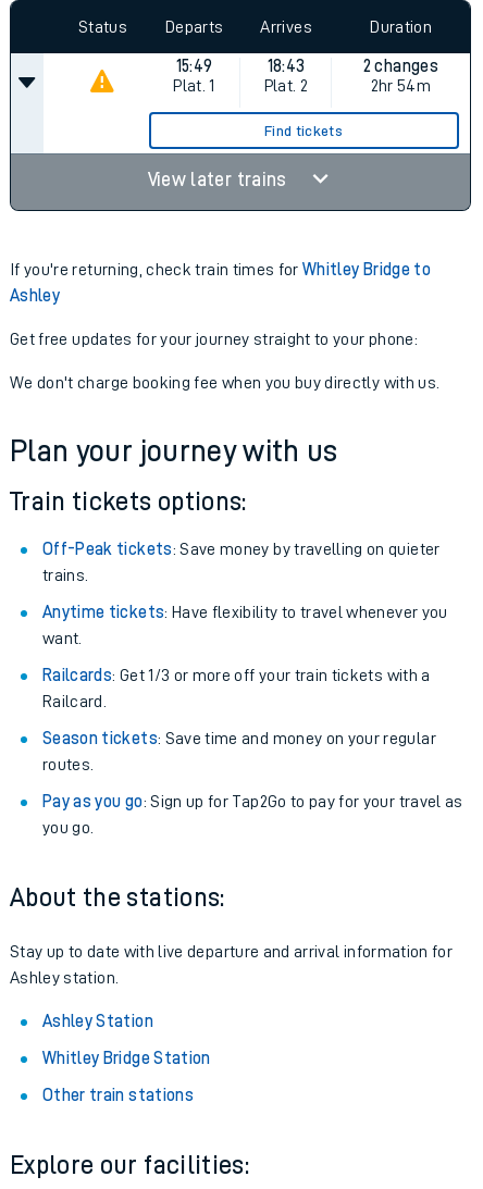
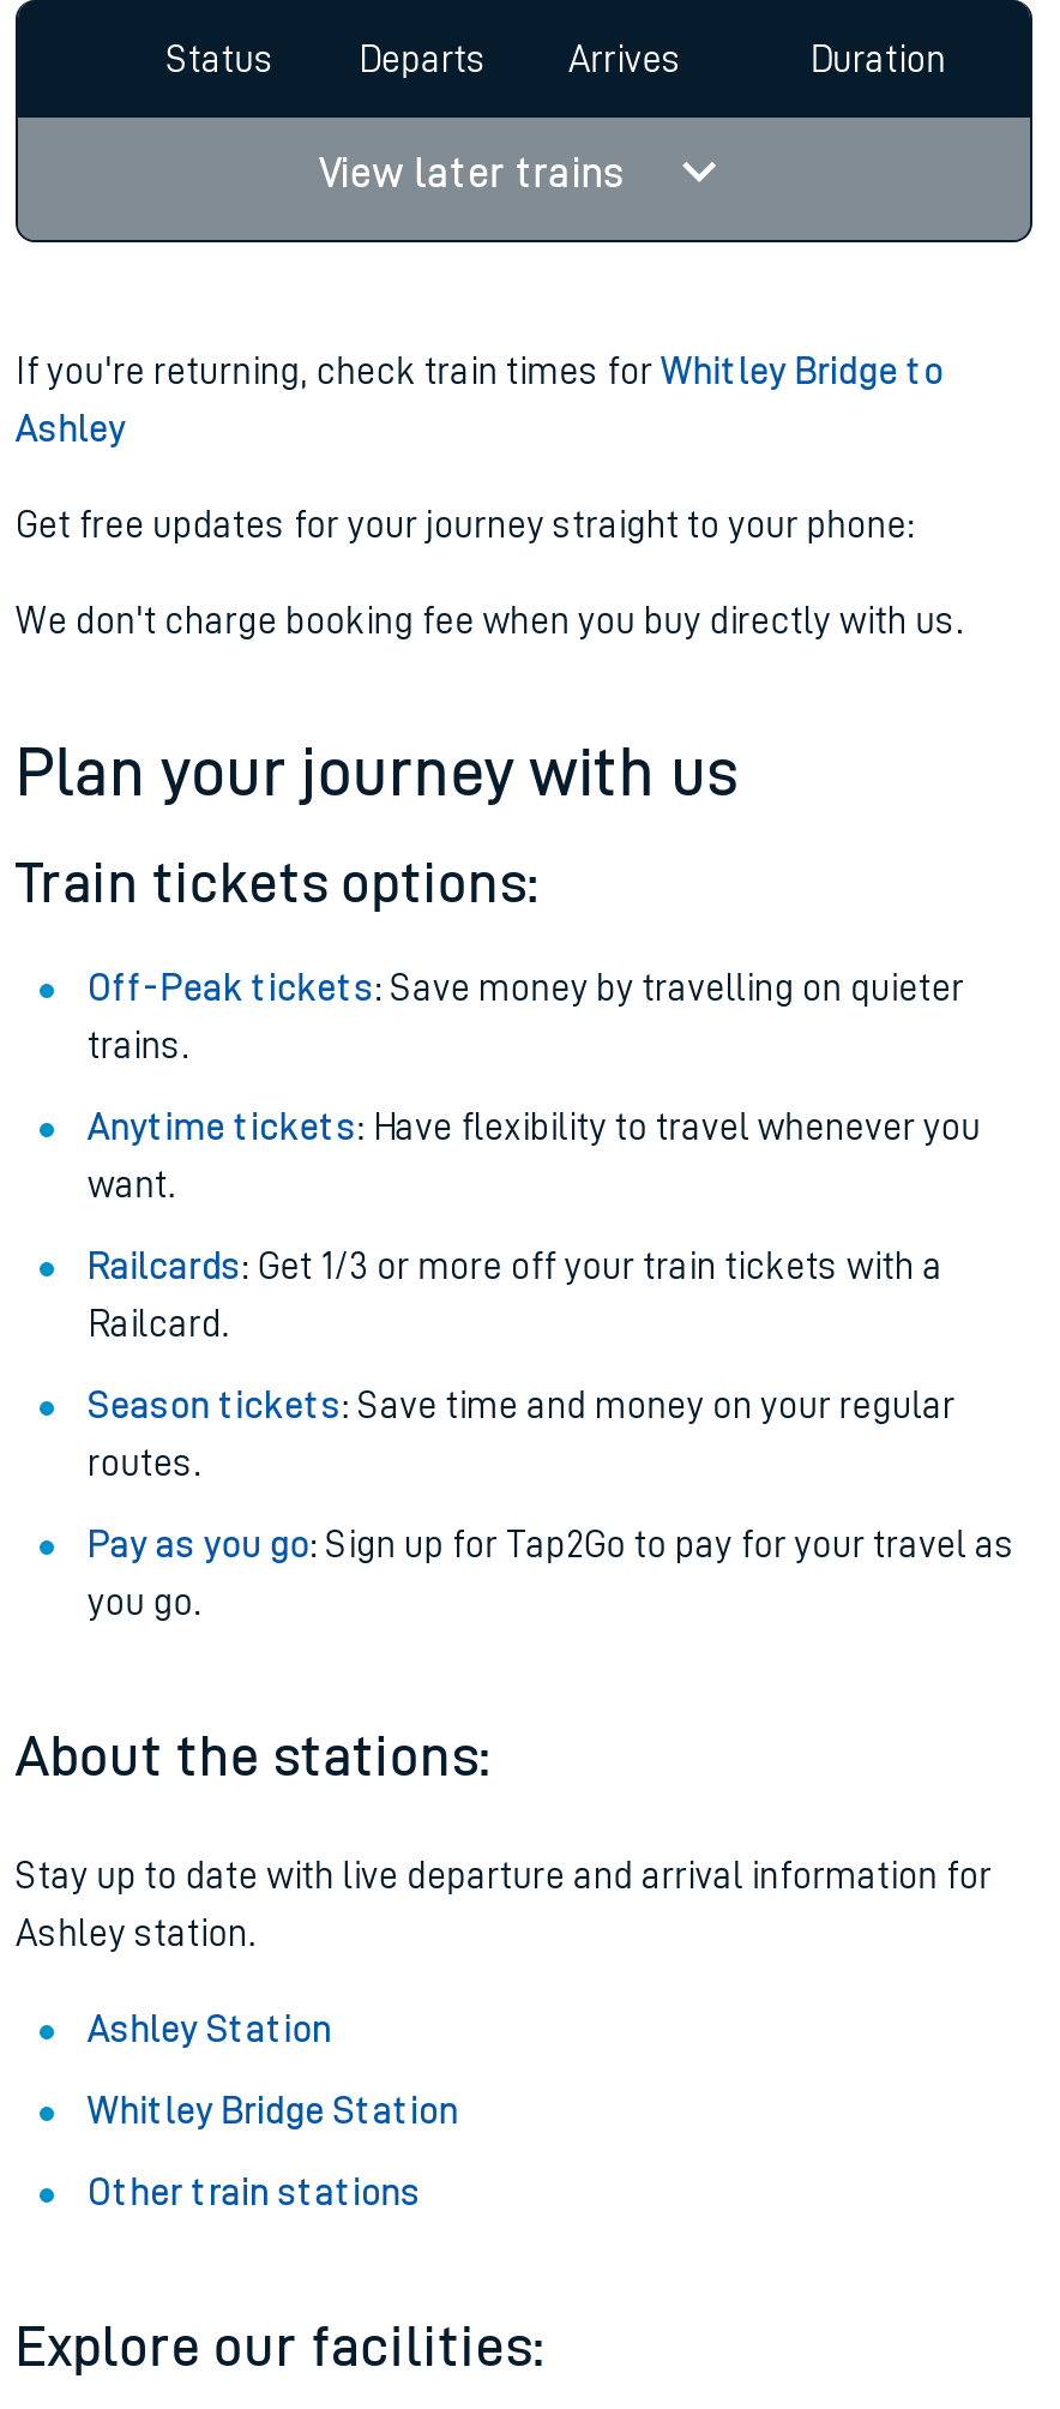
- [image]
- 15:49
- Plat. 1

- 18:43
- Plat. 2

- 2 changes
- 2hr 54m
- Find tickets
